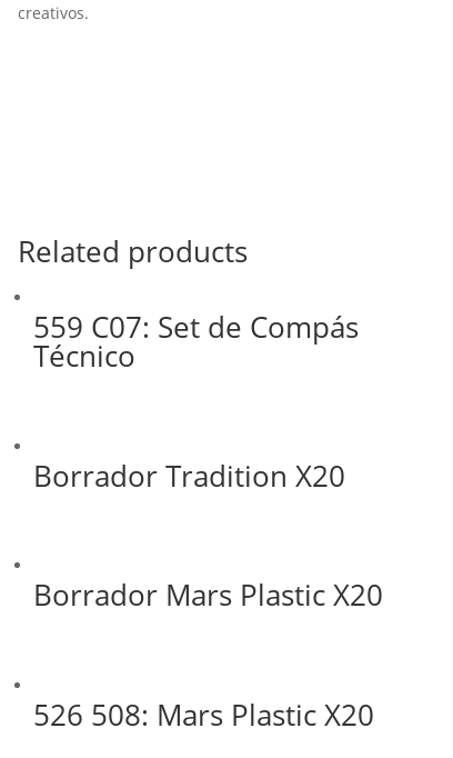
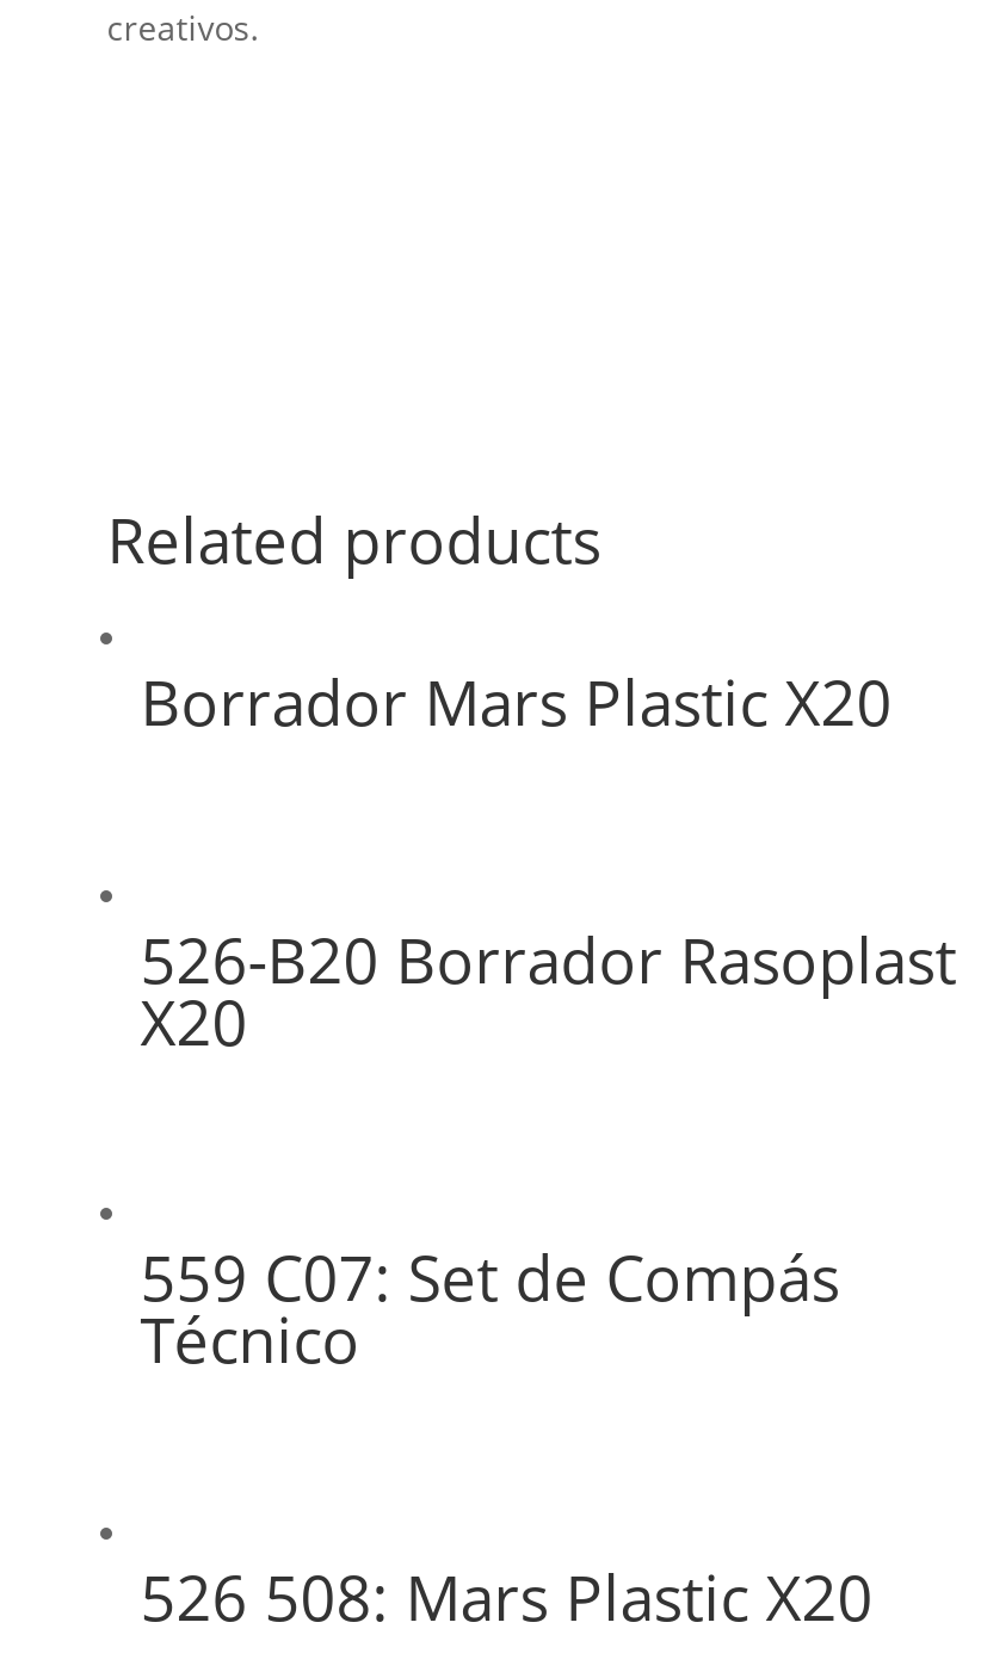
+ 526-B20 Borrador Rasoplast
+ X20

moved down: 559 C07: Set de Compás | Técnico

- Borrador Tradition X20

moved up: Borrador Mars Plastic X20
